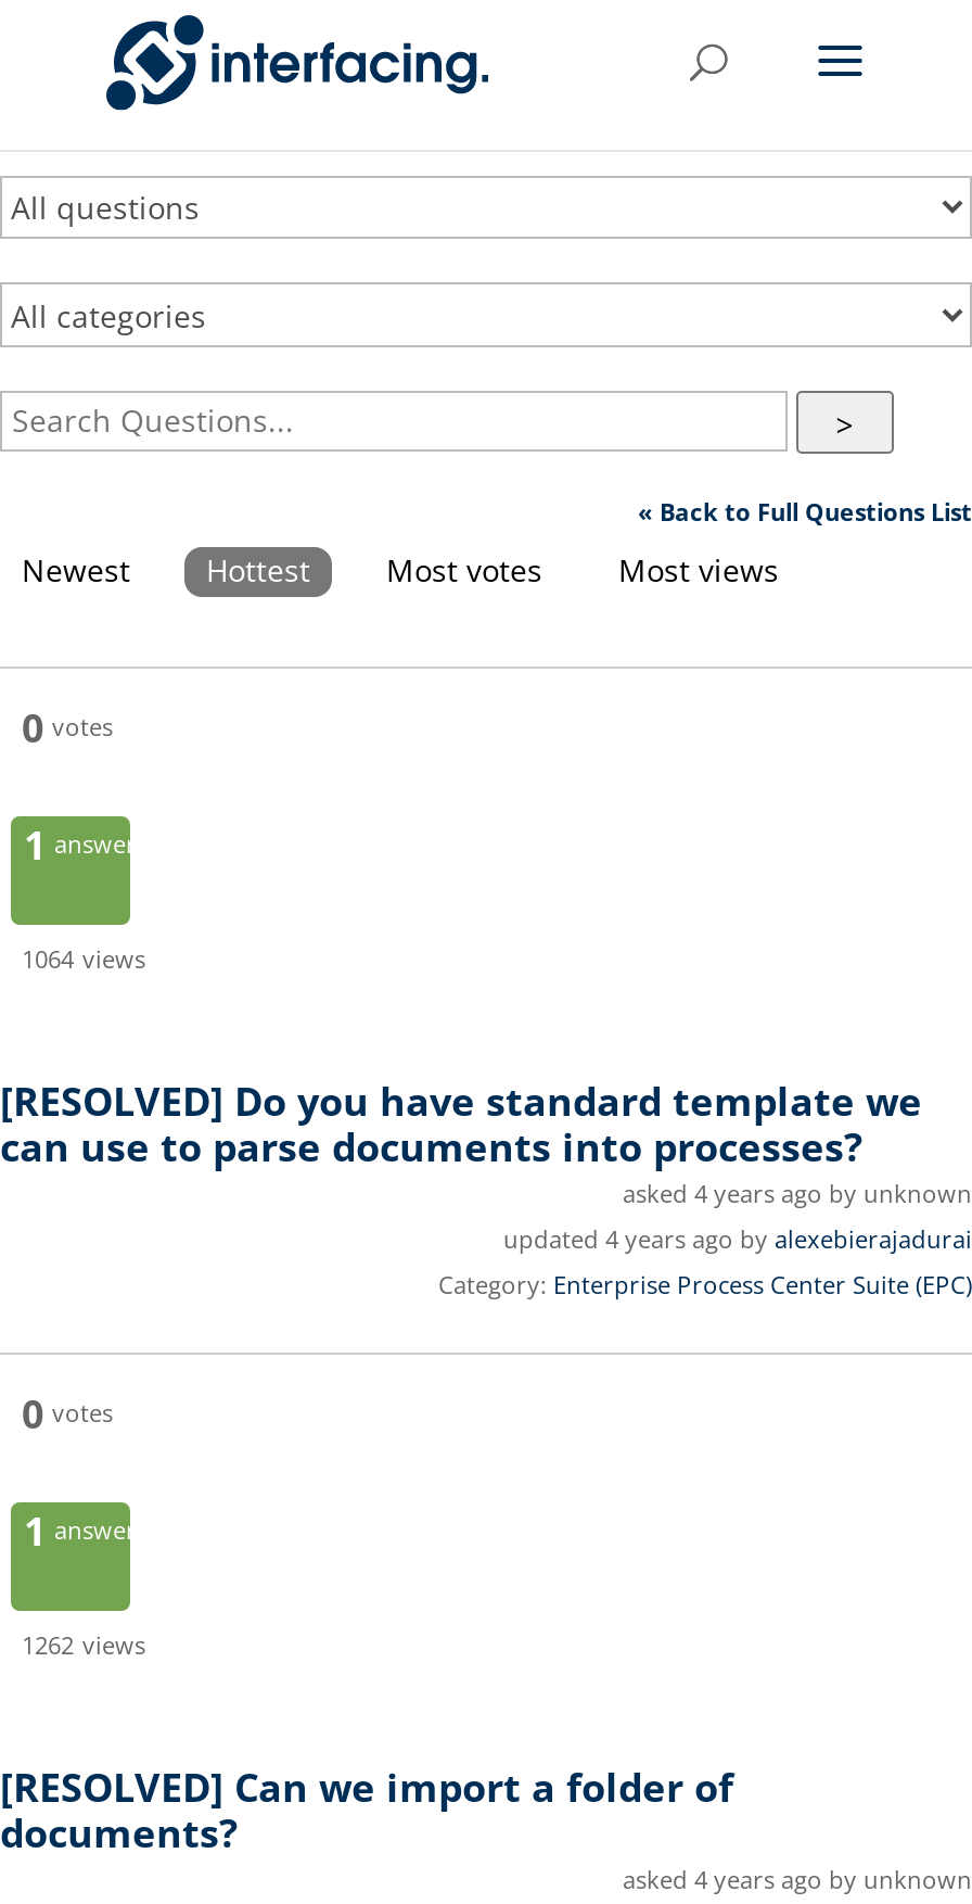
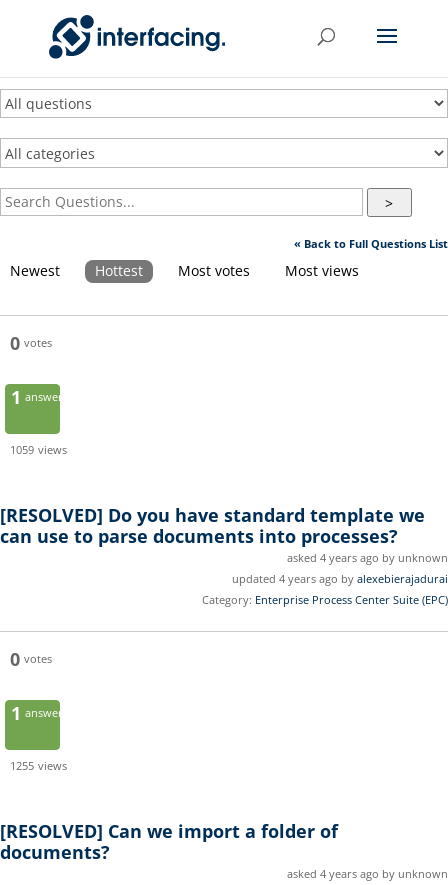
- 1064 views
+ 1059 views

- 1262 views
+ 1255 views
